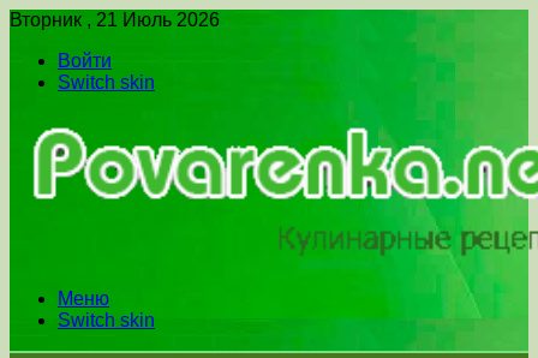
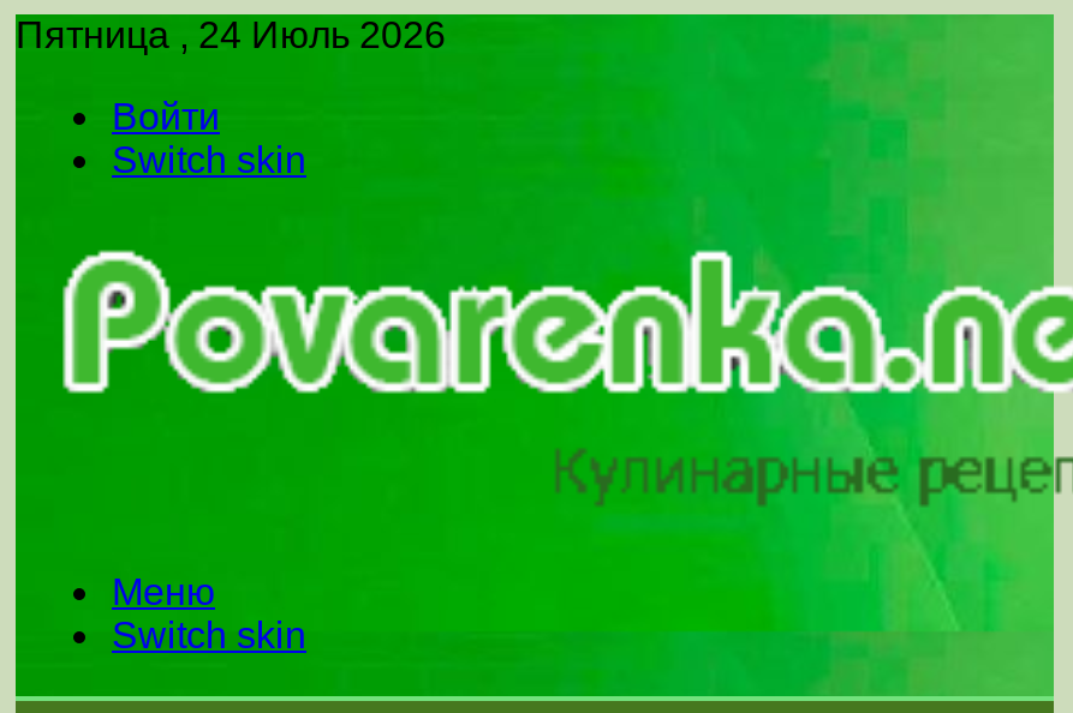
- Вторник , 21 Июль 2026
+ Пятница , 24 Июль 2026
